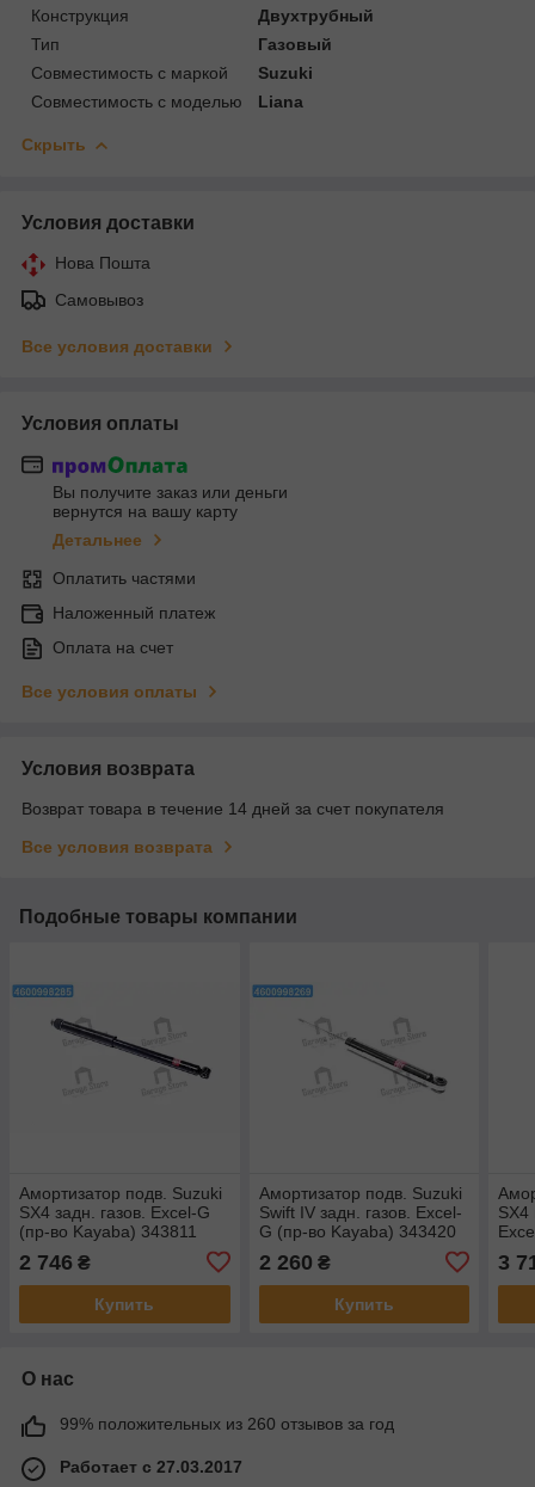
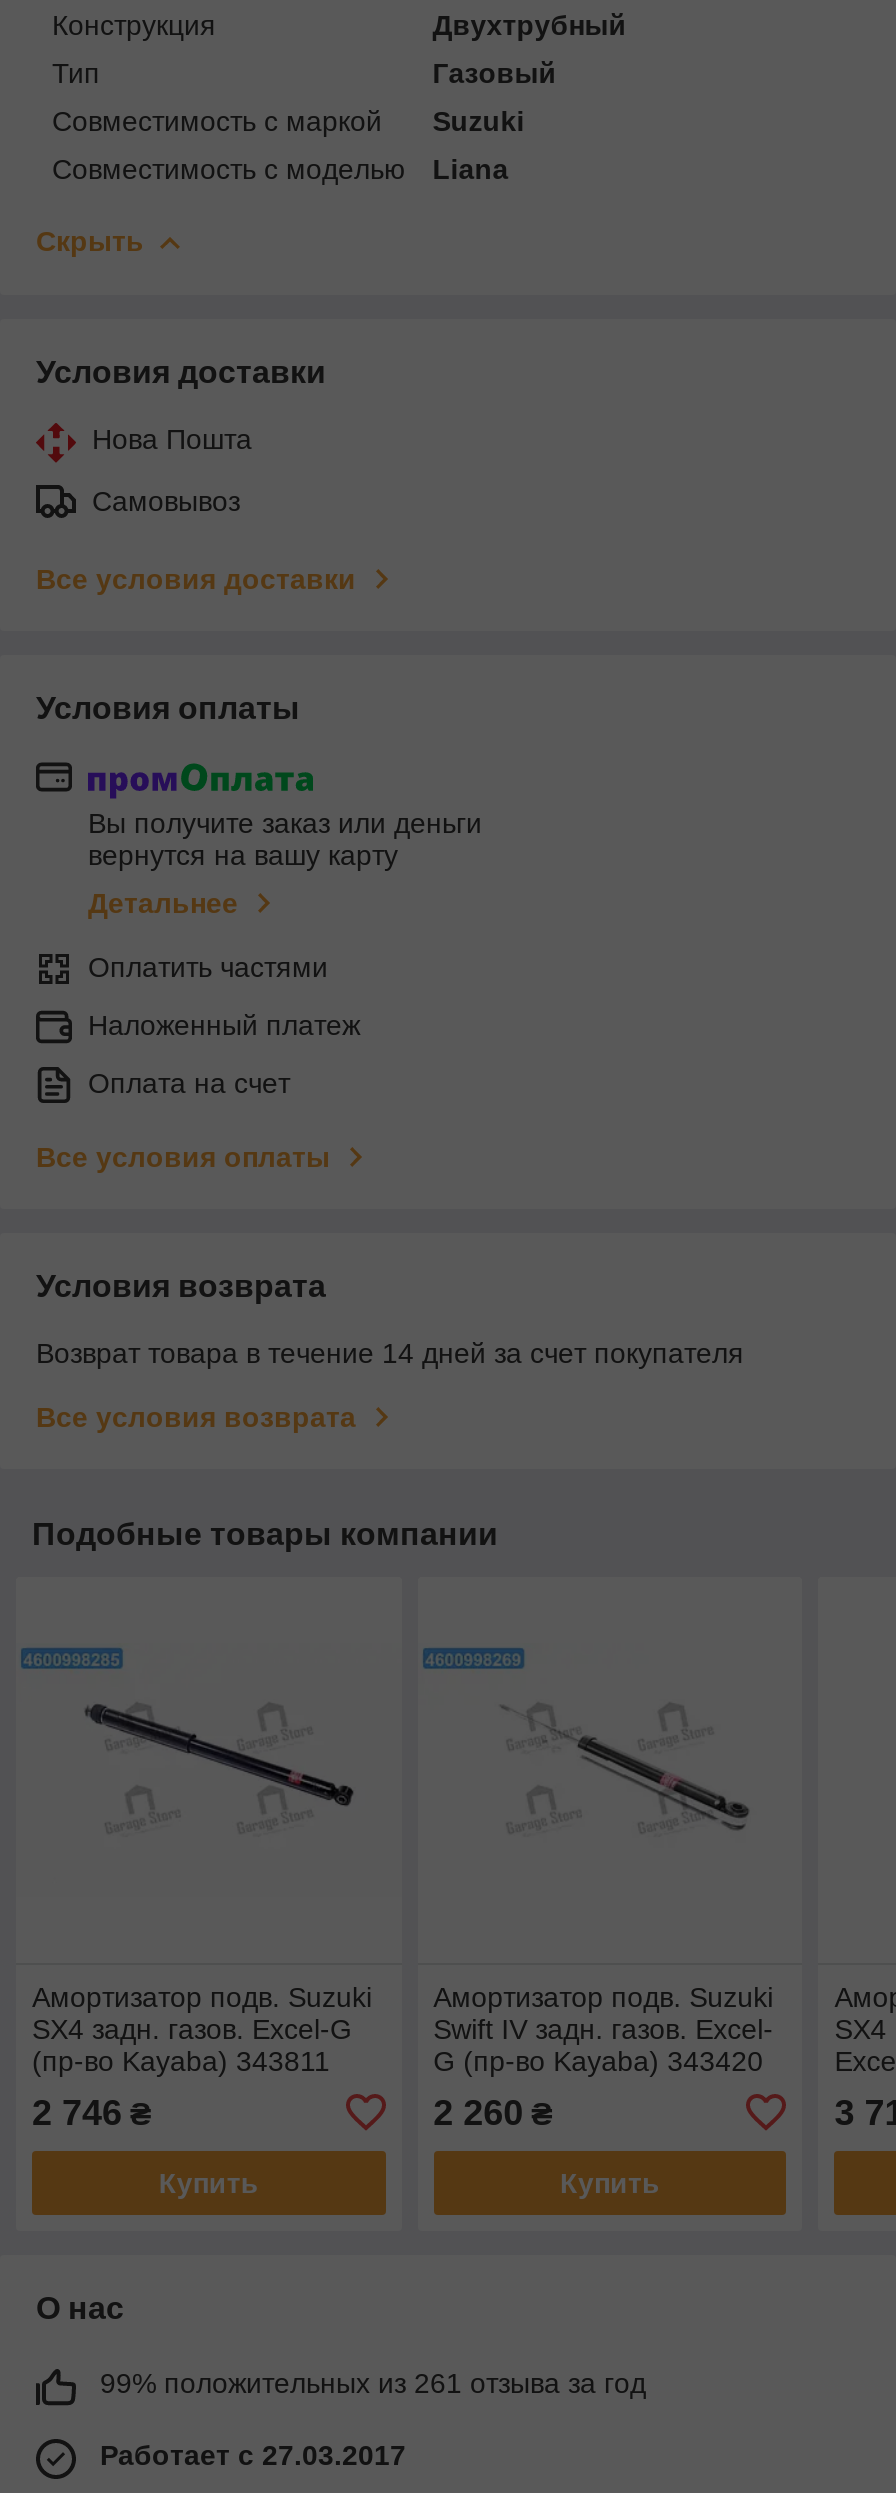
- 99% положительных из 260 отзывов за год
+ 99% положительных из 261 отзыва за год
